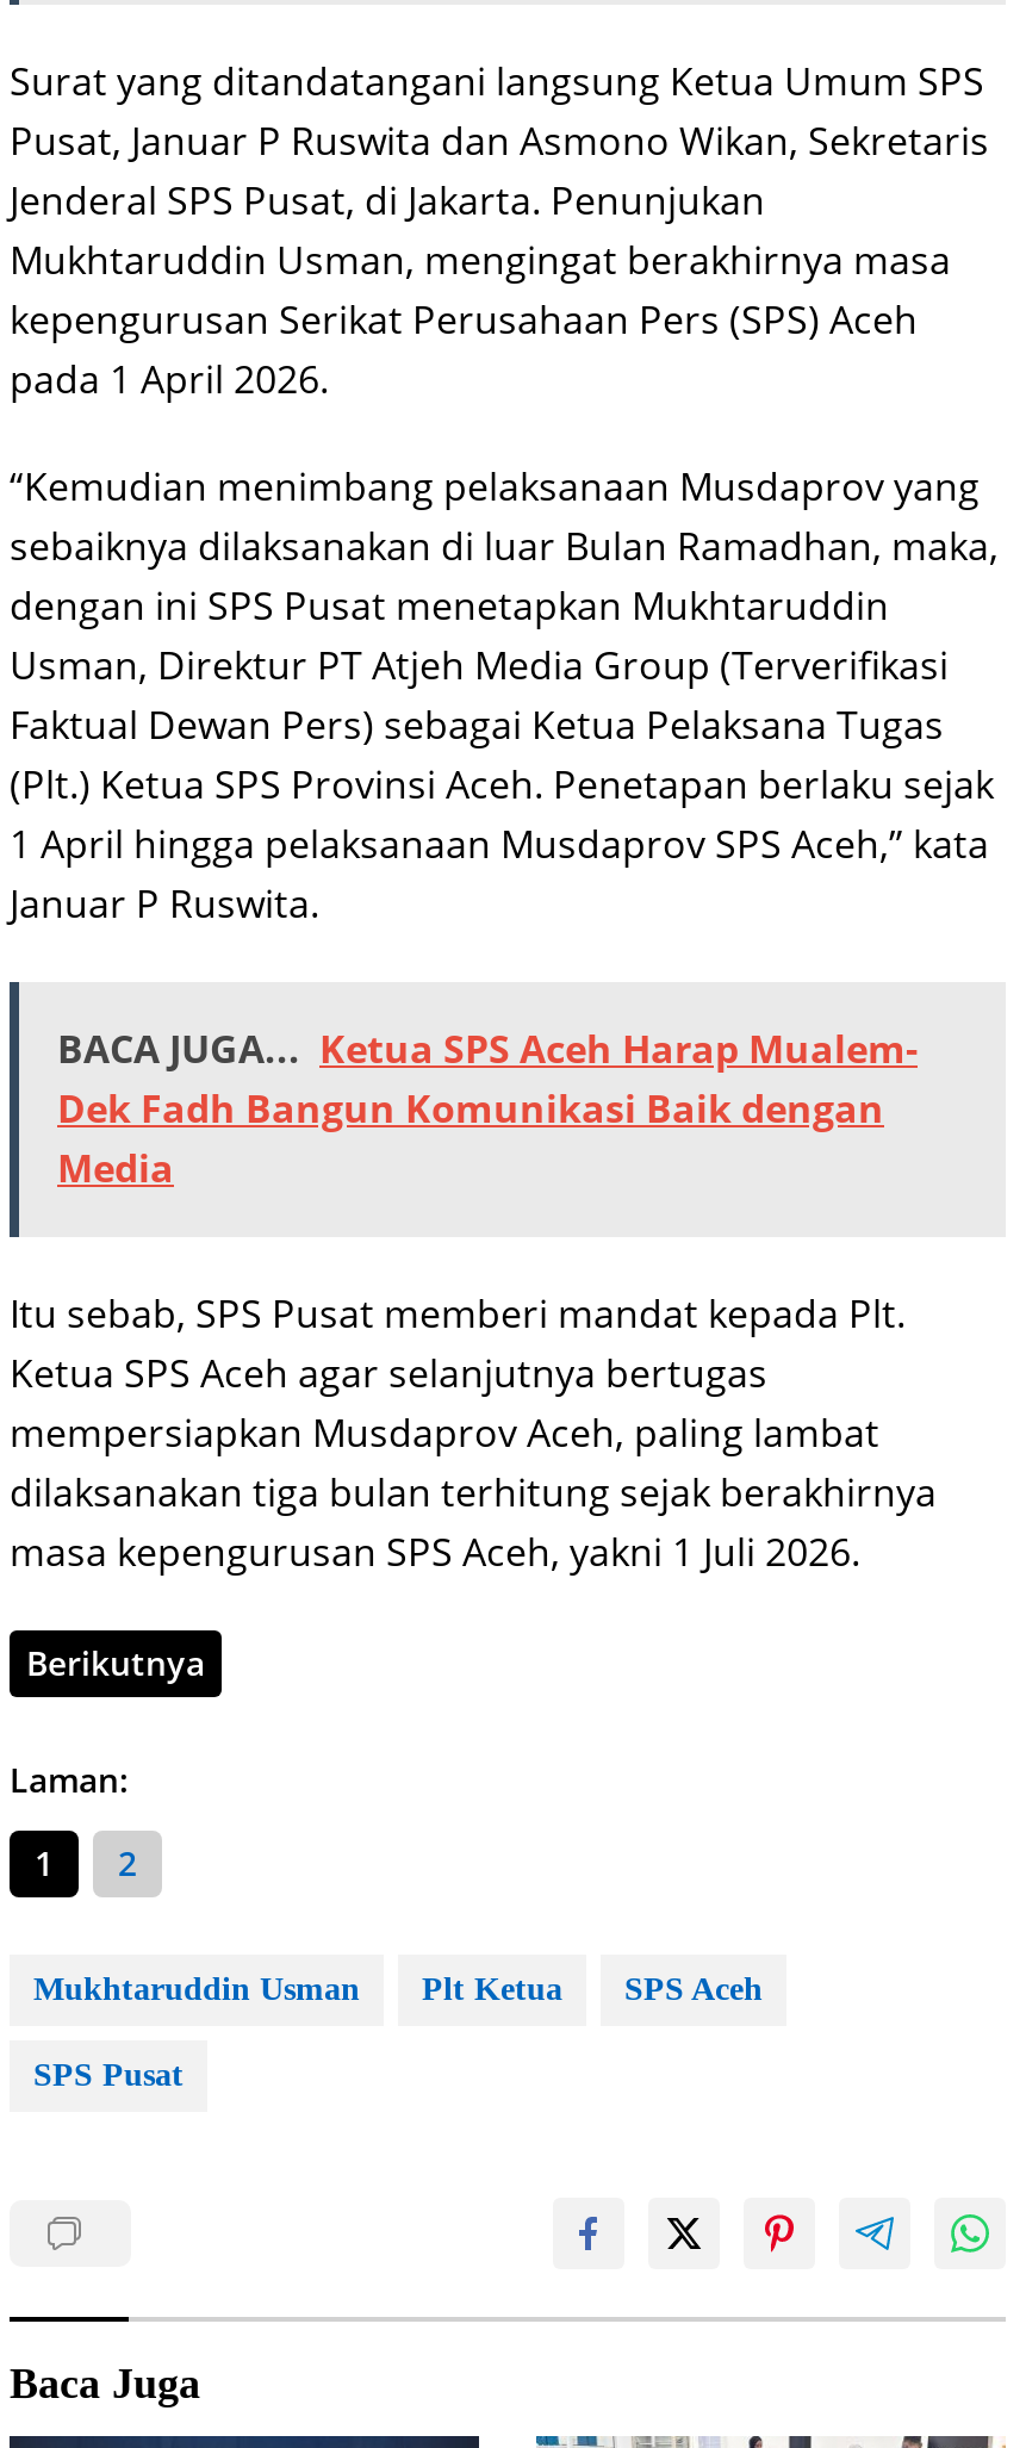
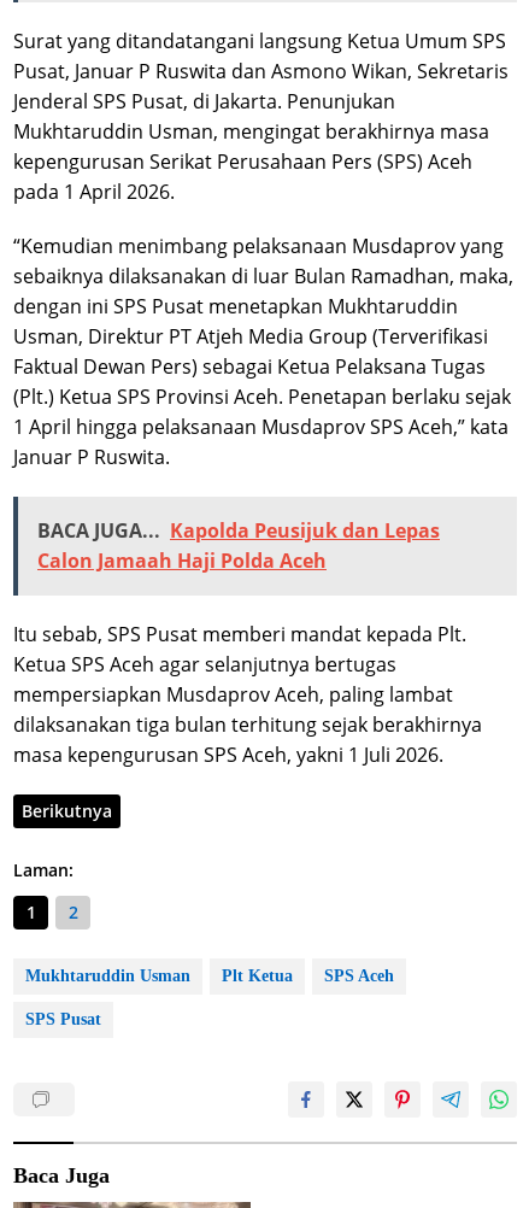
- BACA JUGA... Ketua SPS Aceh Harap Mualem-
- Dek Fadh Bangun Komunikasi Baik dengan
- Media
+ BACA JUGA... Kapolda Peusijuk dan Lepas
+ Calon Jamaah Haji Polda Aceh
